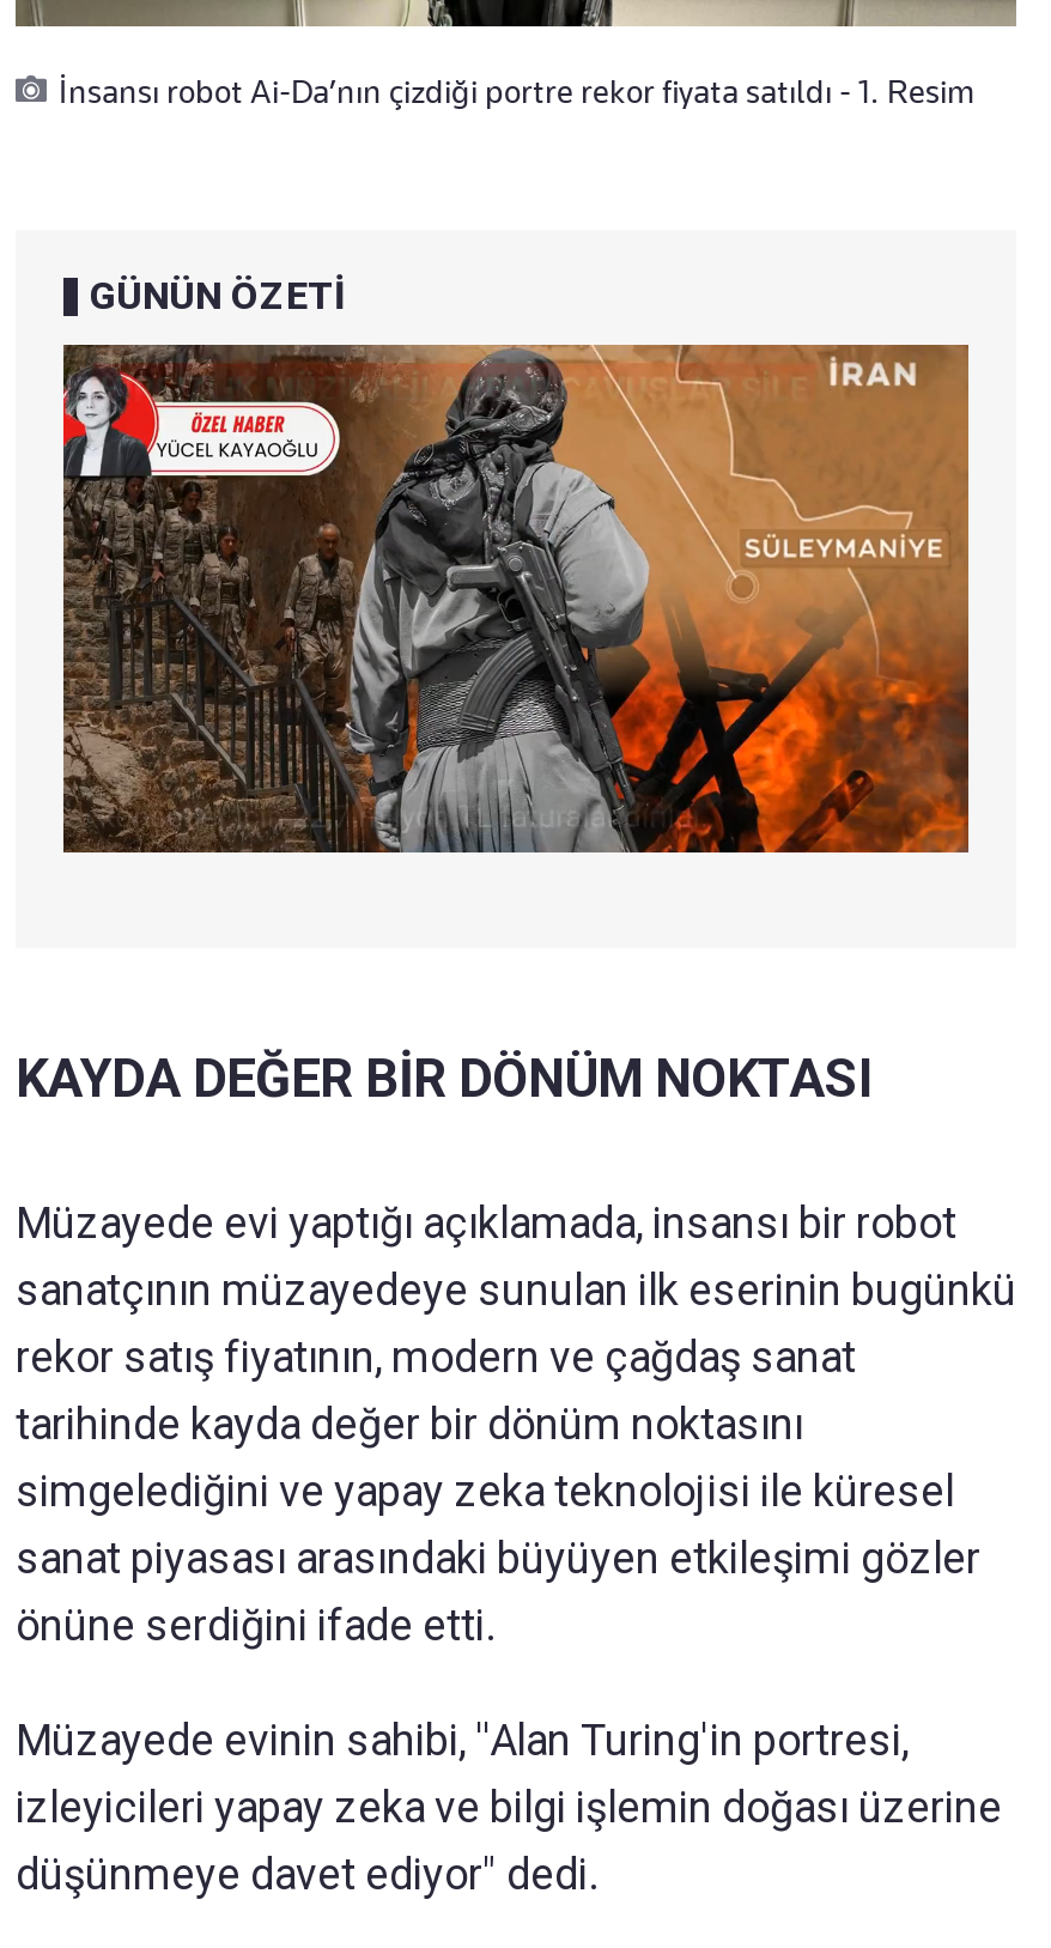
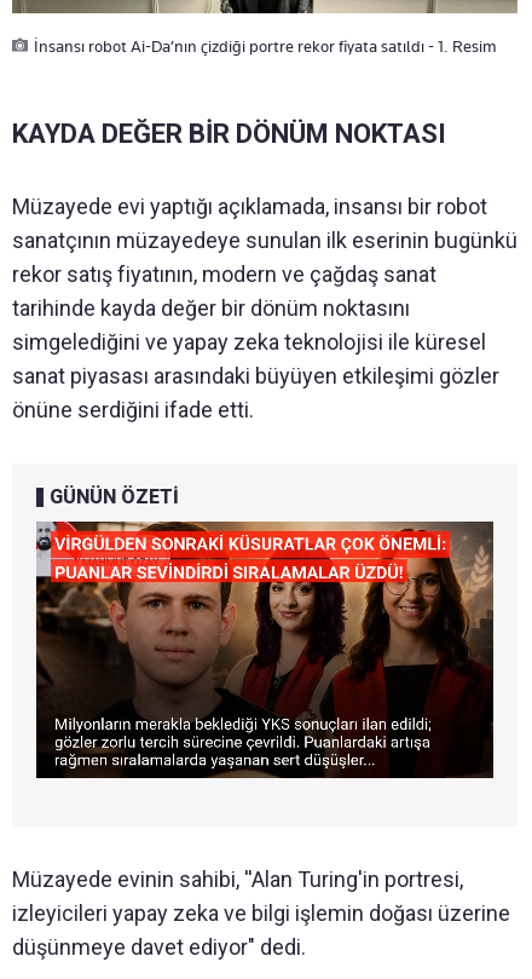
moved down: GÜNÜN ÖZETİ

- [image]

moved up: KAYDA DEĞER BİR DÖNÜM NOKTASI | Müzayede evi yaptığı açıklamada, insansı bir robot | sanatçının müzayedeye sunulan ilk eserinin bugünkü | rekor satış fiyatının, modern ve çağdaş sanat | tarihinde kayda değer bir dönüm noktasını | simgelediğini ve yapay zeka teknolojisi ile küresel | sanat piyasası arasındaki büyüyen etkileşimi gözler | önüne serdiğini ifade etti.

+ [image]
